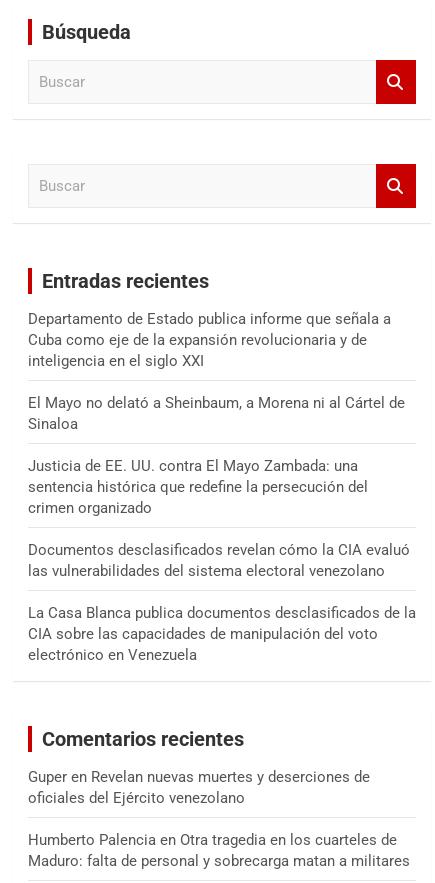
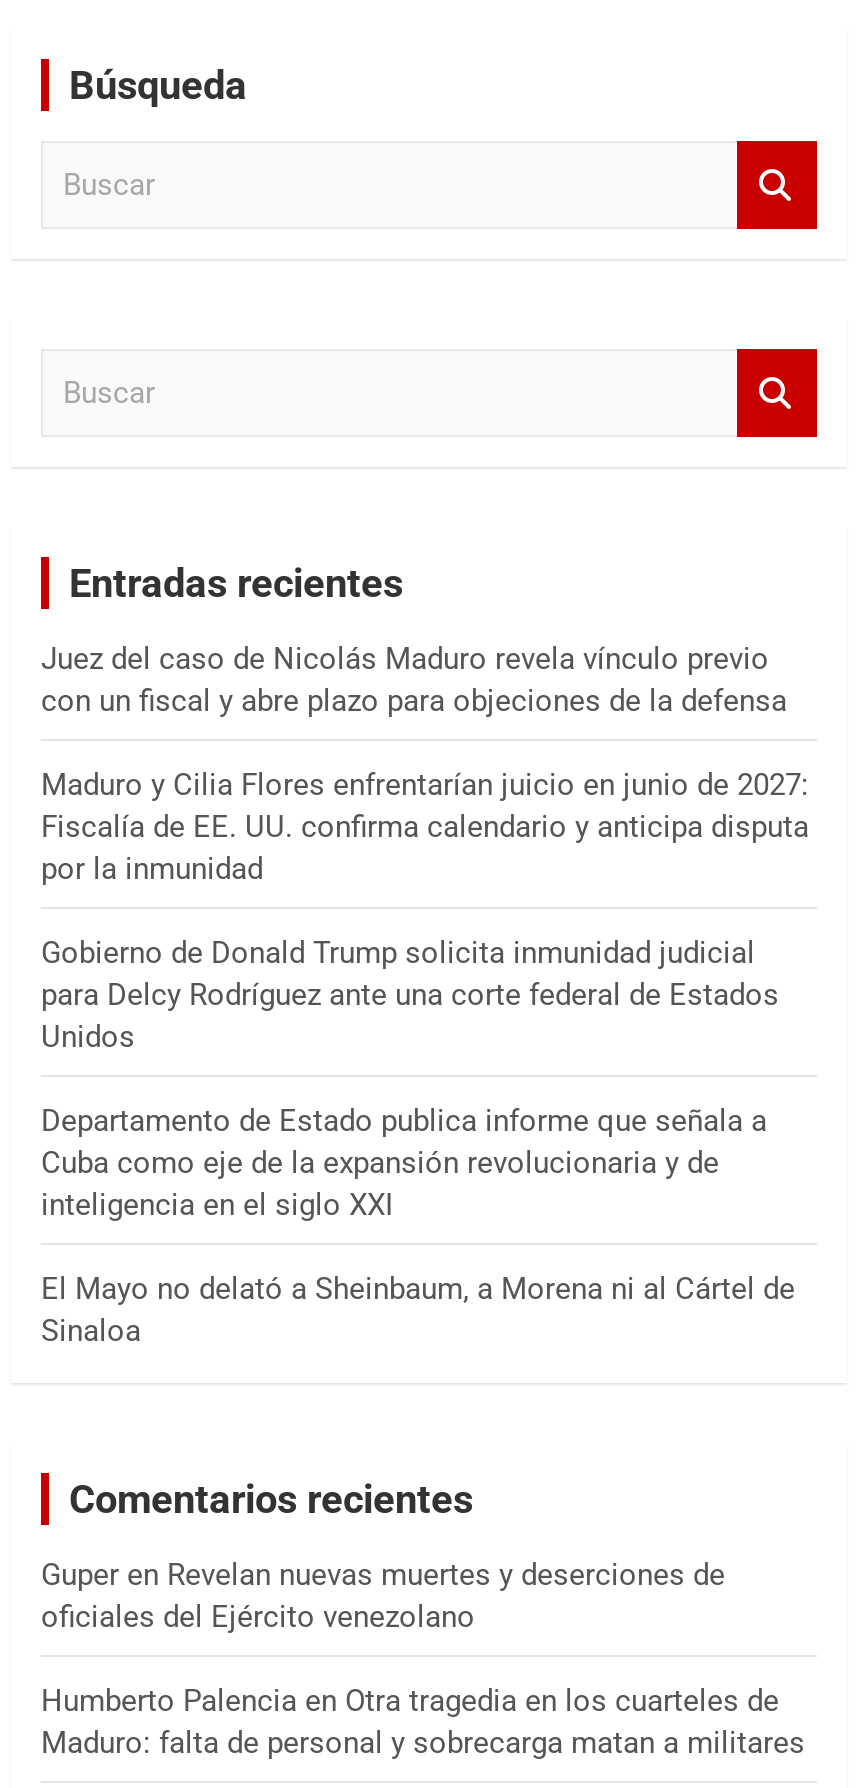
+ Juez del caso de Nicolás Maduro revela vínculo previo
+ con un fiscal y abre plazo para objeciones de la defensa
+ Maduro y Cilia Flores enfrentarían juicio en junio de 2027:
+ Fiscalía de EE. UU. confirma calendario y anticipa disputa
+ por la inmunidad
+ Gobierno de Donald Trump solicita inmunidad judicial
+ para Delcy Rodríguez ante una corte federal de Estados
+ Unidos

moved down: Departamento de Estado publica informe que señala a | Cuba como eje de la expansión revolucionaria y de | inteligencia en el siglo XXI | El Mayo no delató a Sheinbaum, a Morena ni al Cártel de | Sinaloa

- Justicia de EE. UU. contra El Mayo Zambada: una
- sentencia histórica que redefine la persecución del
- crimen organizado
- Documentos desclasificados revelan cómo la CIA evaluó
- las vulnerabilidades del sistema electoral venezolano
- La Casa Blanca publica documentos desclasificados de la
- CIA sobre las capacidades de manipulación del voto
- electrónico en Venezuela
